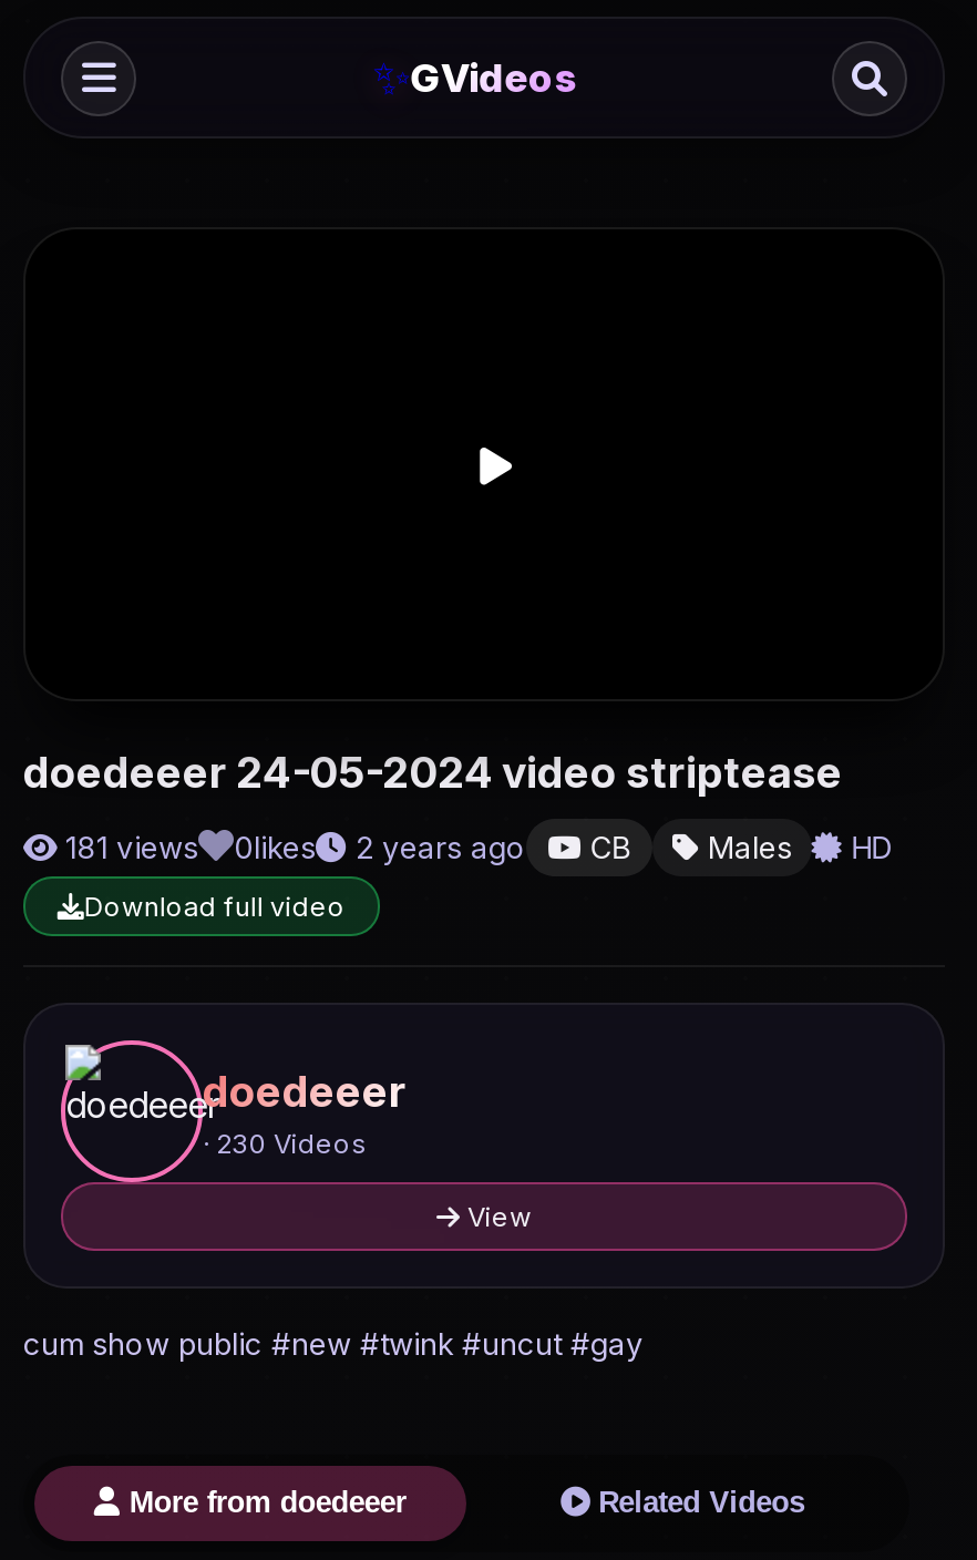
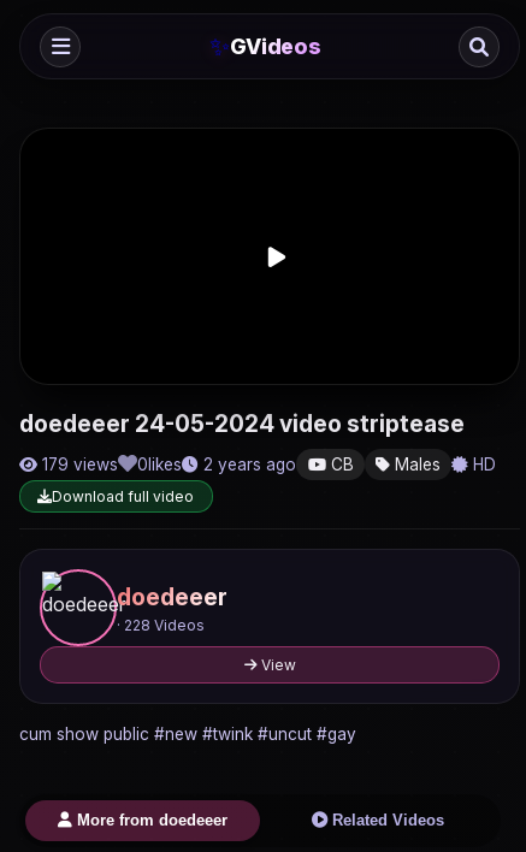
- 181 views
+ 179 views

- · 230 Videos
+ · 228 Videos
